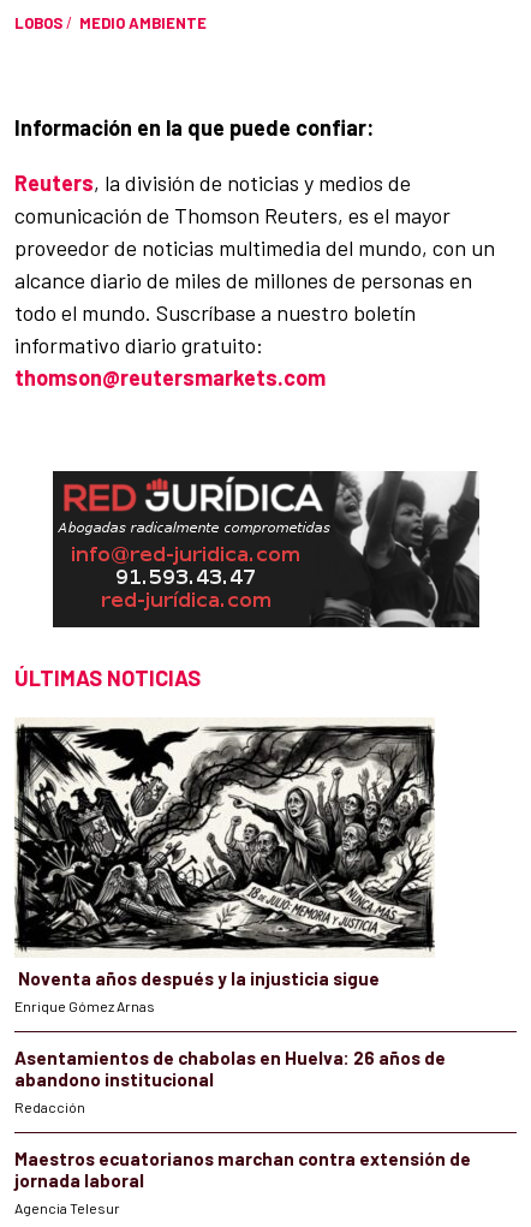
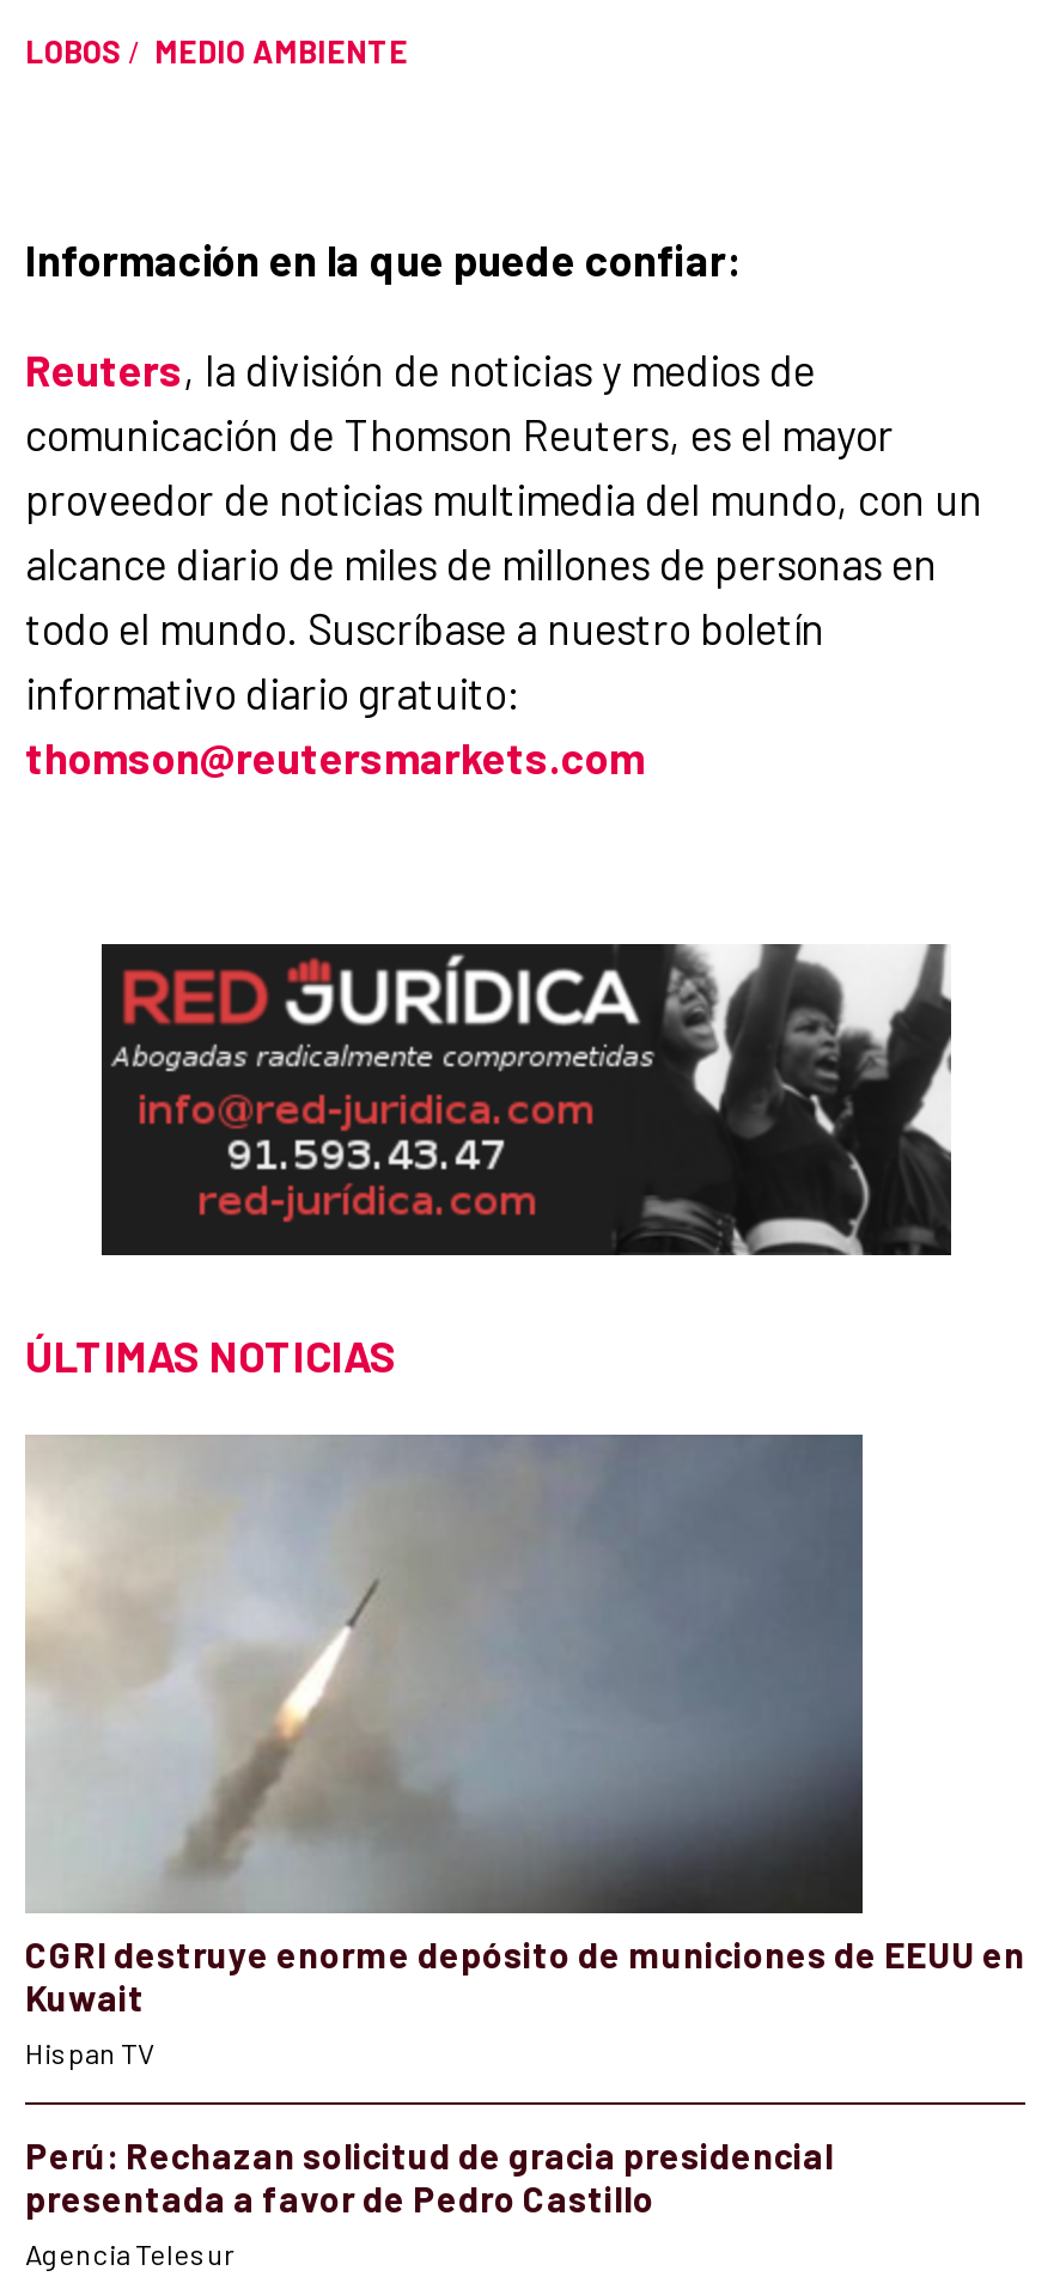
- [image]
- Noventa años después y la injusticia sigue
- Enrique Gómez Arnas
- Asentamientos de chabolas en Huelva: 26 años de
- abandono institucional
- Redacción
- Maestros ecuatorianos marchan contra extensión de
- jornada laboral
+ [image]
+ CGRI destruye enorme depósito de municiones de EEUU en
+ Kuwait
+ Hispan TV
+ Perú: Rechazan solicitud de gracia presidencial
+ presentada a favor de Pedro Castillo
